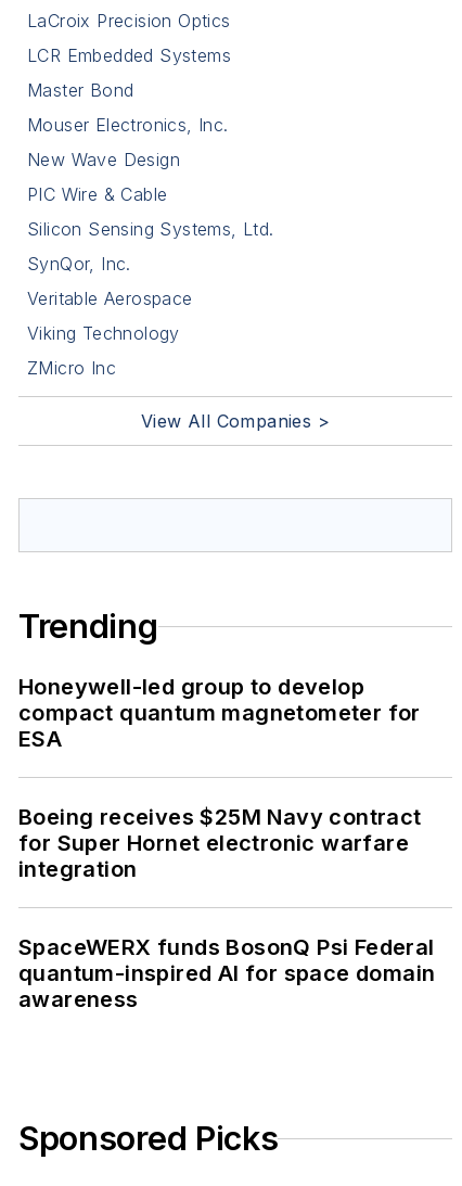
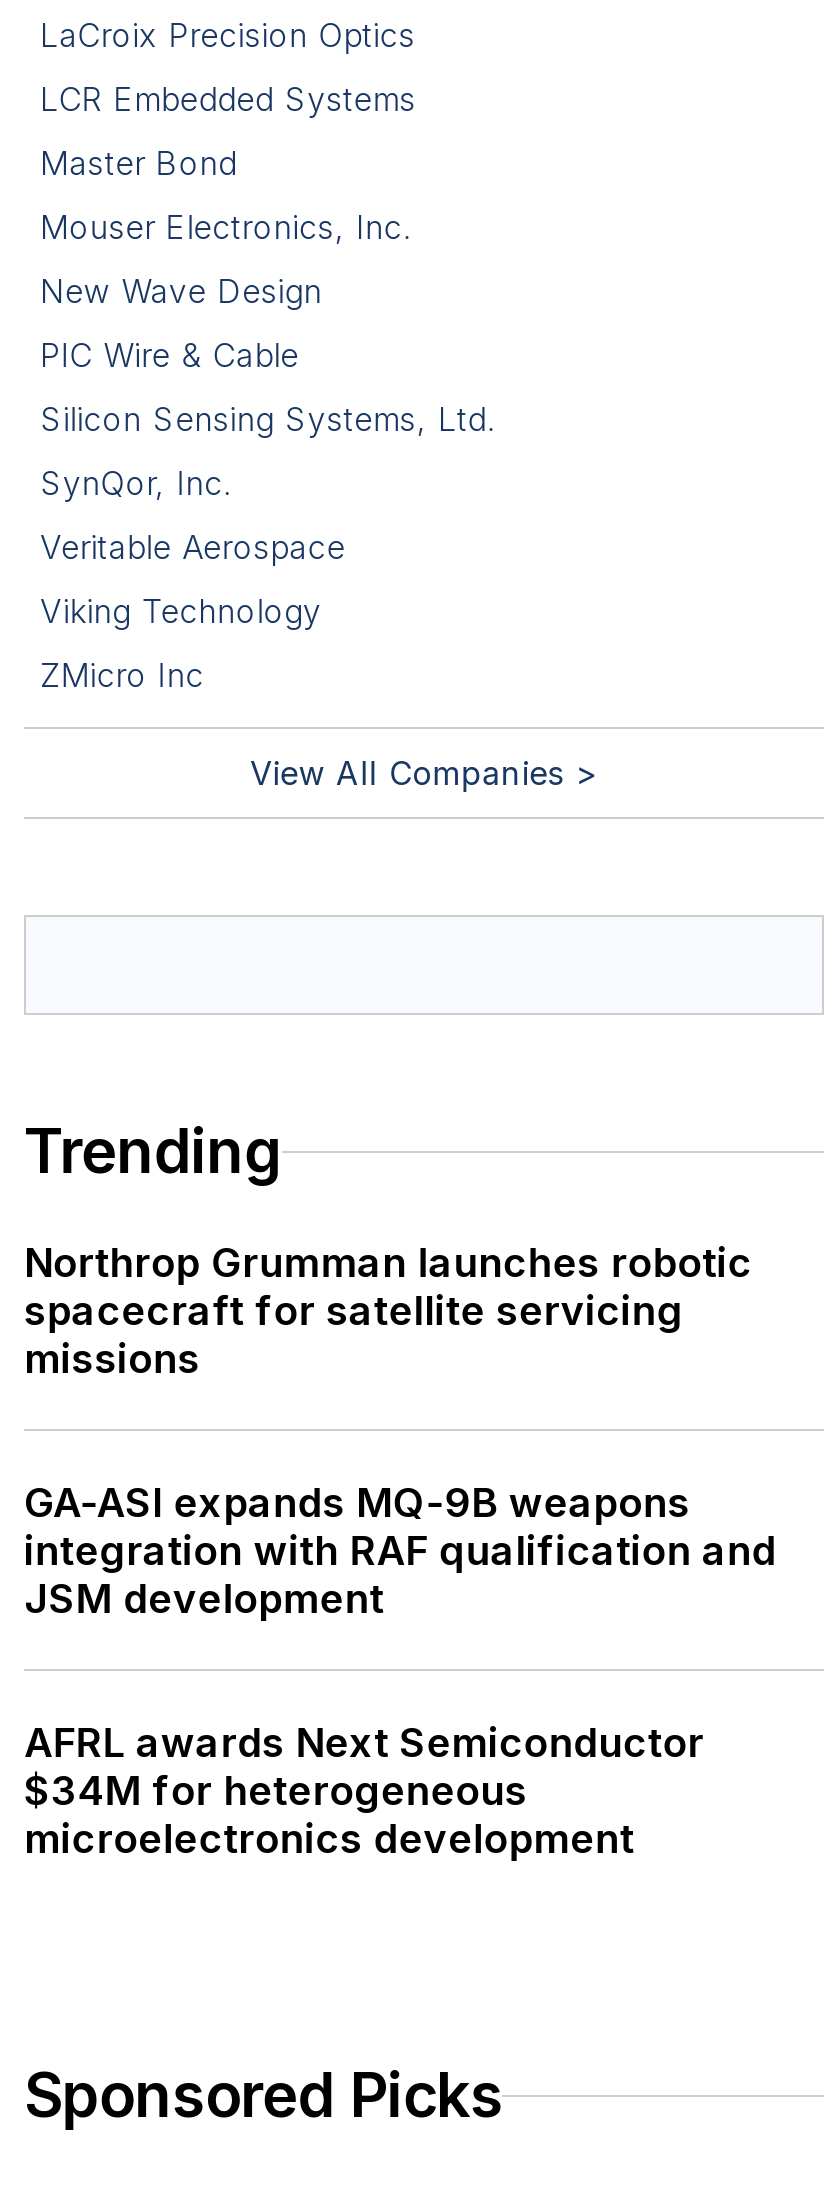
- Honeywell-led group to develop
- compact quantum magnetometer for
- ESA
+ Northrop Grumman launches robotic
+ spacecraft for satellite servicing
+ missions

- Boeing receives $25M Navy contract
- for Super Hornet electronic warfare
- integration
+ GA-ASI expands MQ-9B weapons
+ integration with RAF qualification and
+ JSM development

- SpaceWERX funds BosonQ Psi Federal
- quantum-inspired AI for space domain
- awareness
+ AFRL awards Next Semiconductor
+ $34M for heterogeneous
+ microelectronics development
